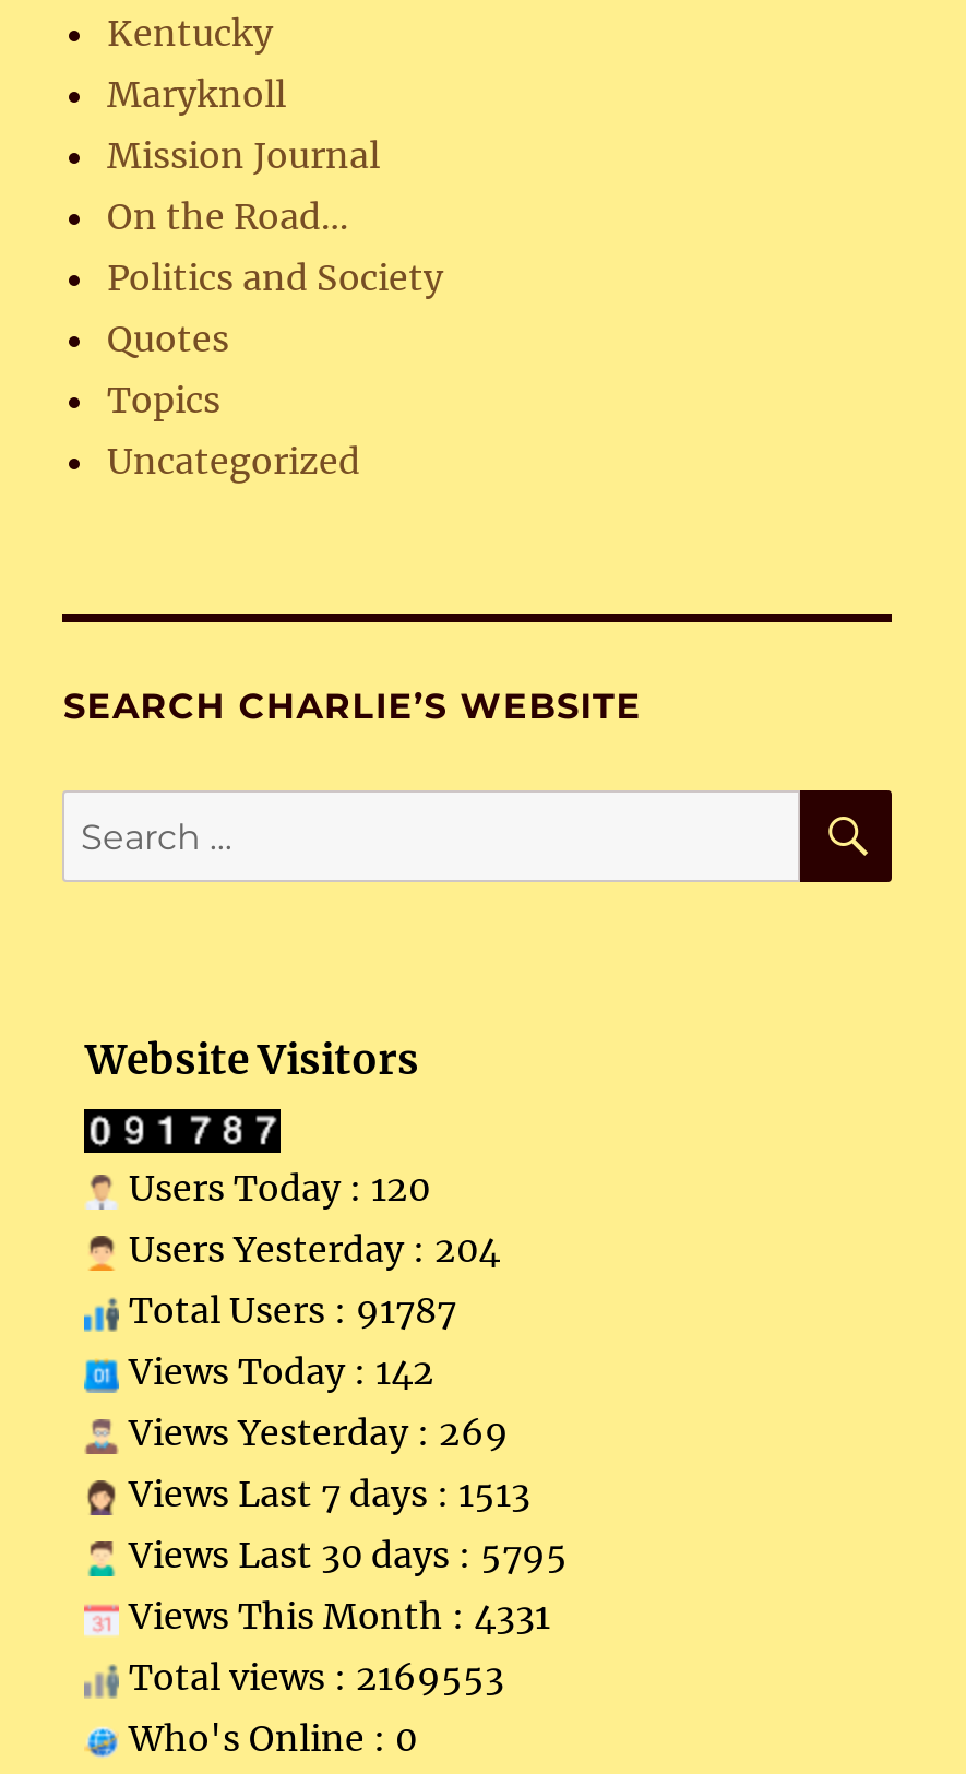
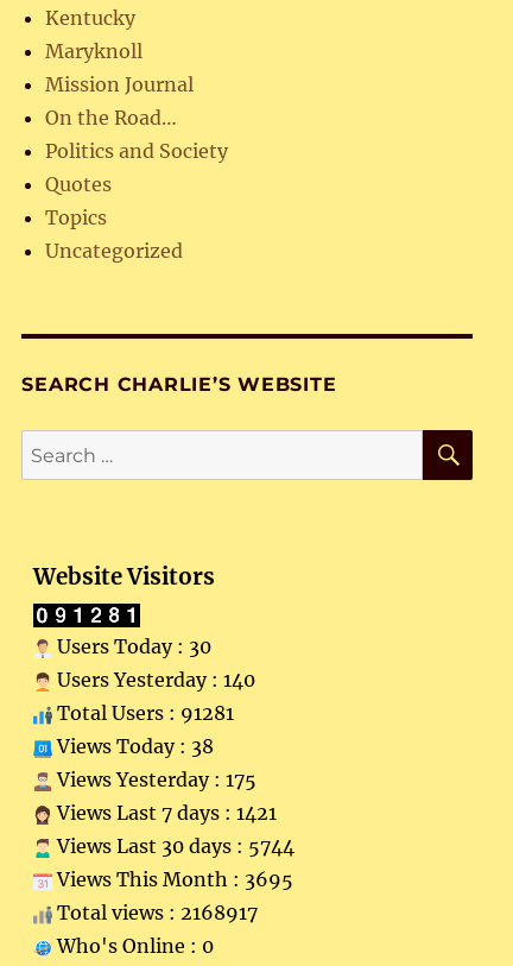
- Users Today : 120
+ Users Today : 30

- Users Yesterday : 204
+ Users Yesterday : 140

- Total Users : 91787
+ Total Users : 91281

- Views Today : 142
+ Views Today : 38

- Views Yesterday : 269
+ Views Yesterday : 175

- Views Last 7 days : 1513
+ Views Last 7 days : 1421

- Views Last 30 days : 5795
+ Views Last 30 days : 5744

- Views This Month : 4331
+ Views This Month : 3695

- Total views : 2169553
+ Total views : 2168917
